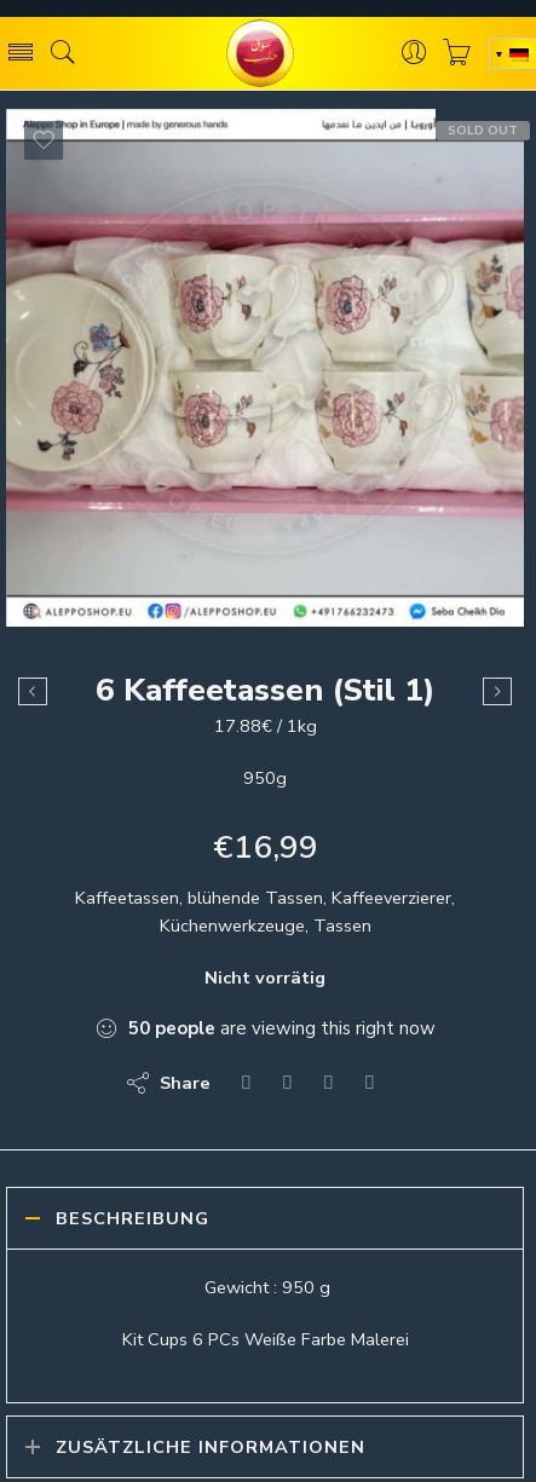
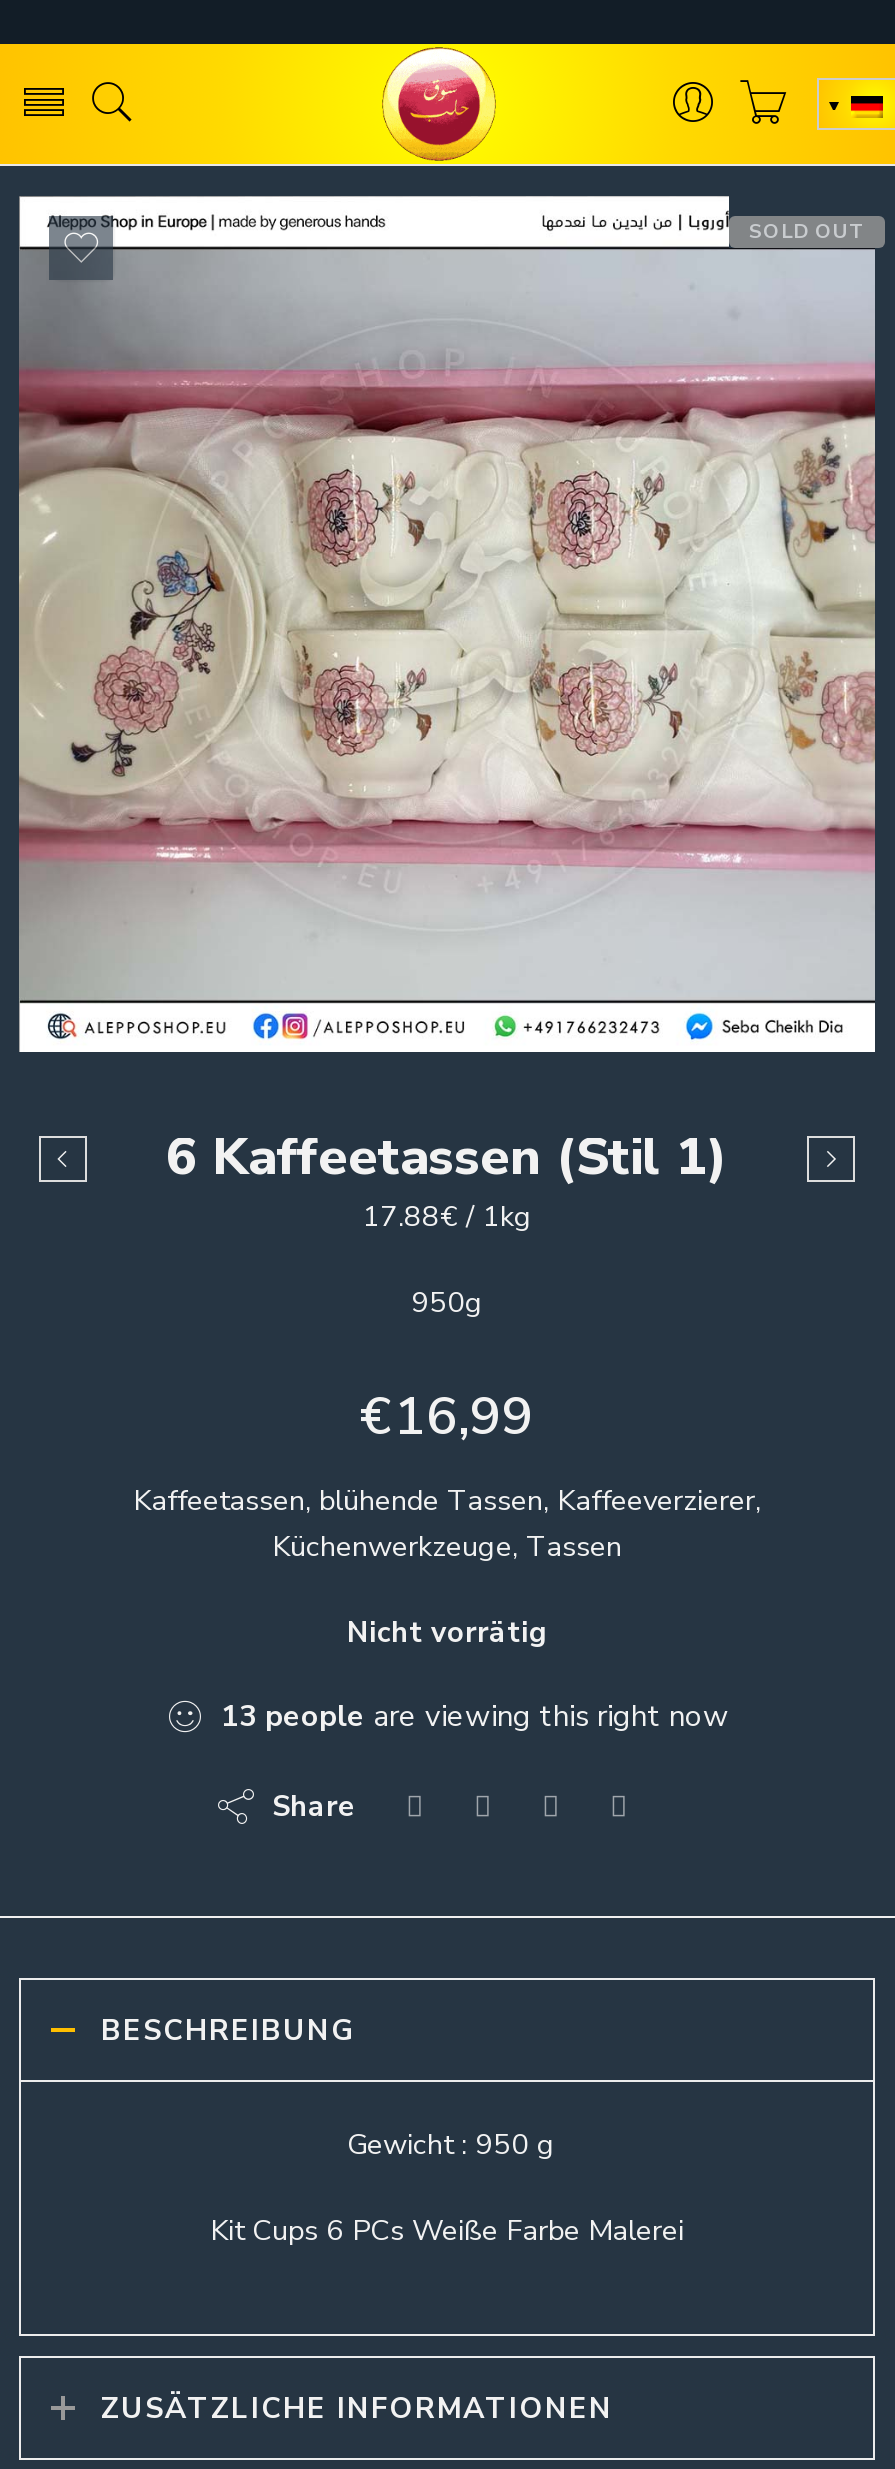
- 50 people are viewing this right now
+ 13 people are viewing this right now
